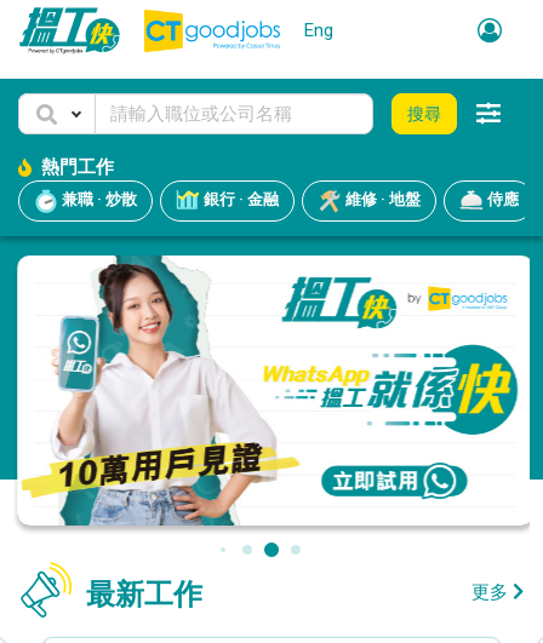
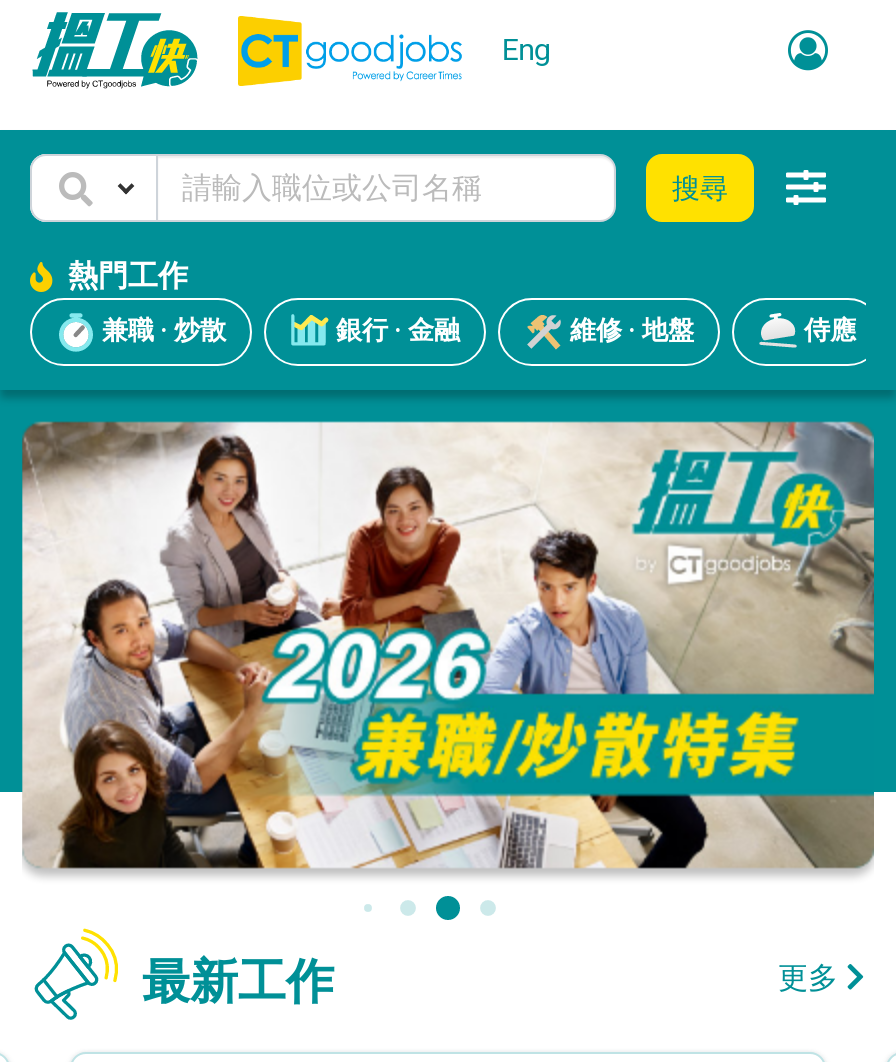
- [image]
+ [image]
